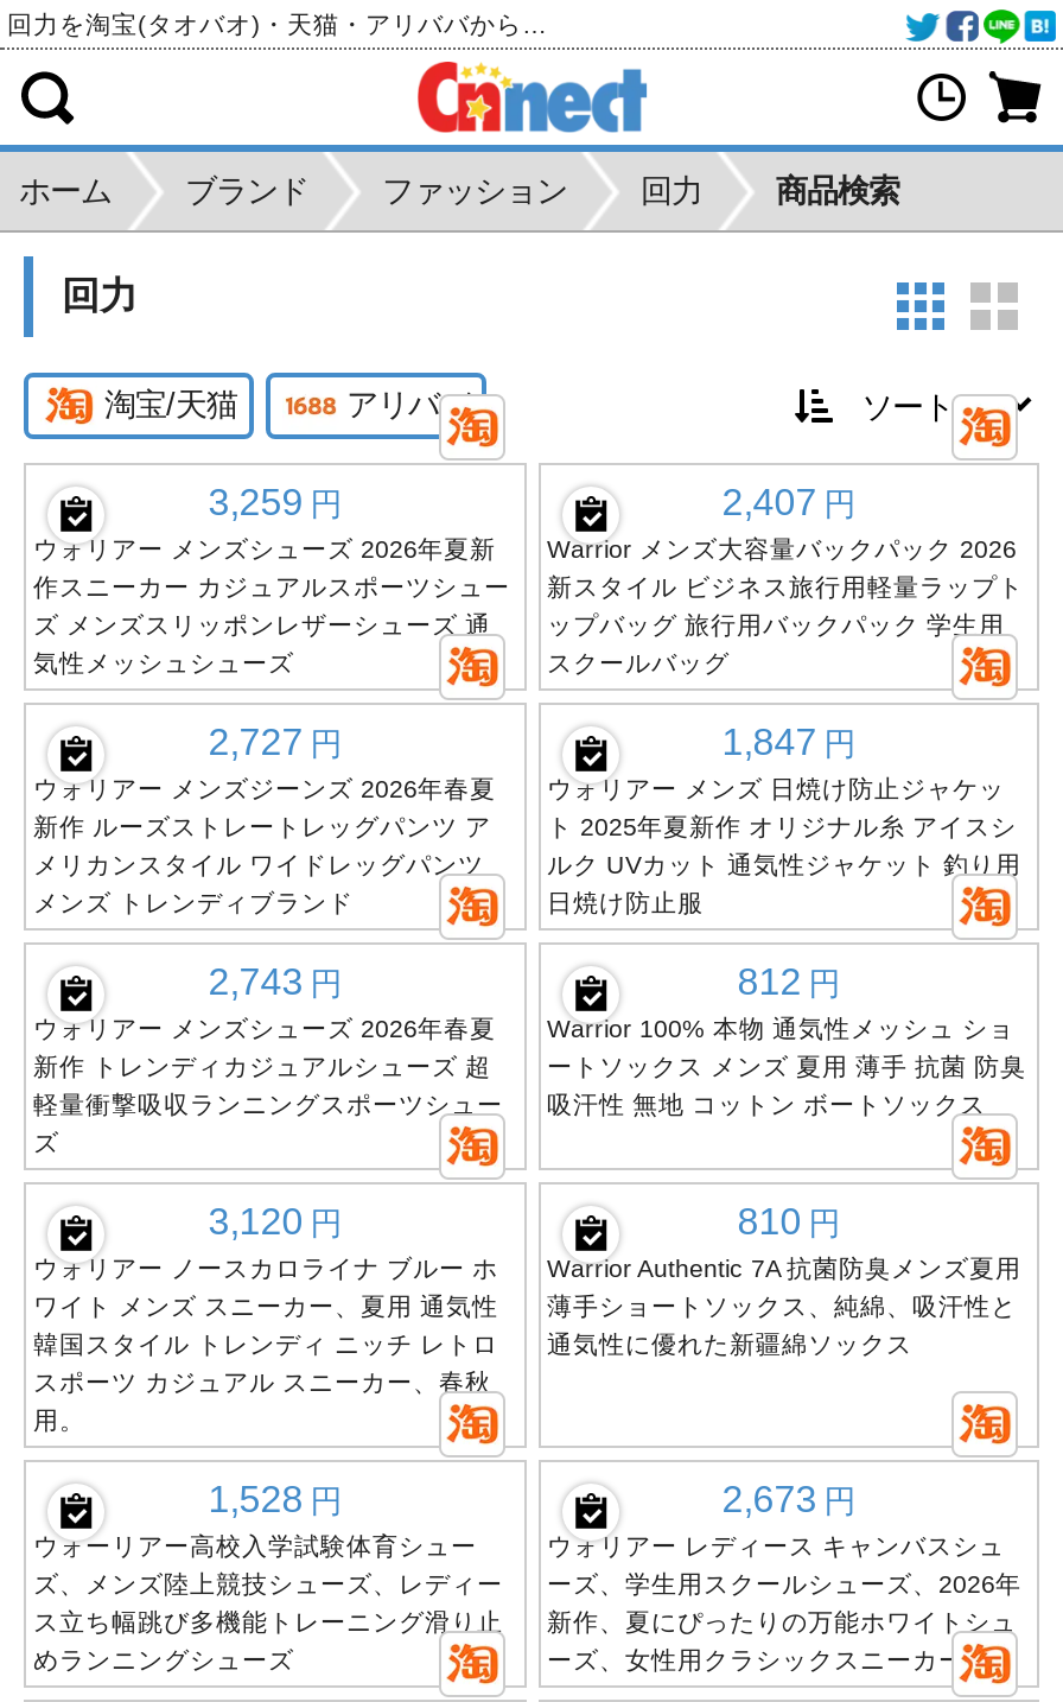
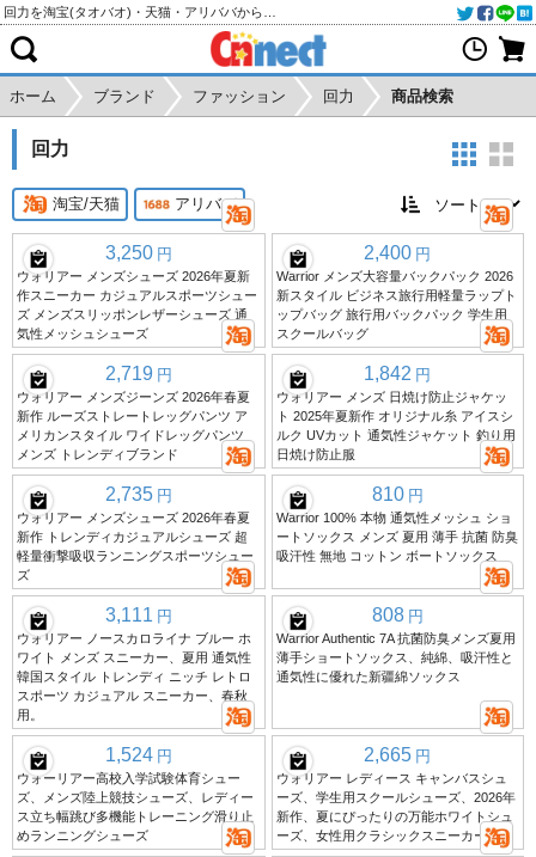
- 3,259 円
+ 3,250 円

- 2,407 円
+ 2,400 円

- 2,727 円
+ 2,719 円

- 1,847 円
+ 1,842 円

- 2,743 円
+ 2,735 円

- 812 円
+ 810 円

- 3,120 円
+ 3,111 円

- 810 円
+ 808 円

- 1,528 円
+ 1,524 円

- 2,673 円
+ 2,665 円
